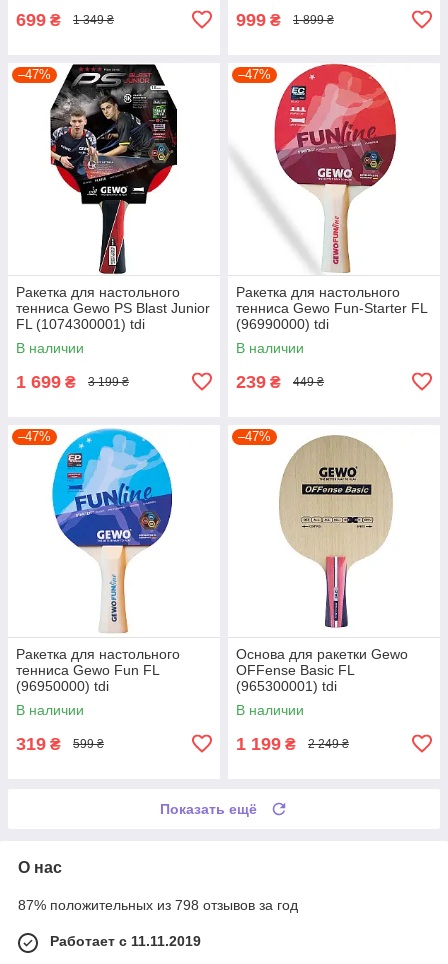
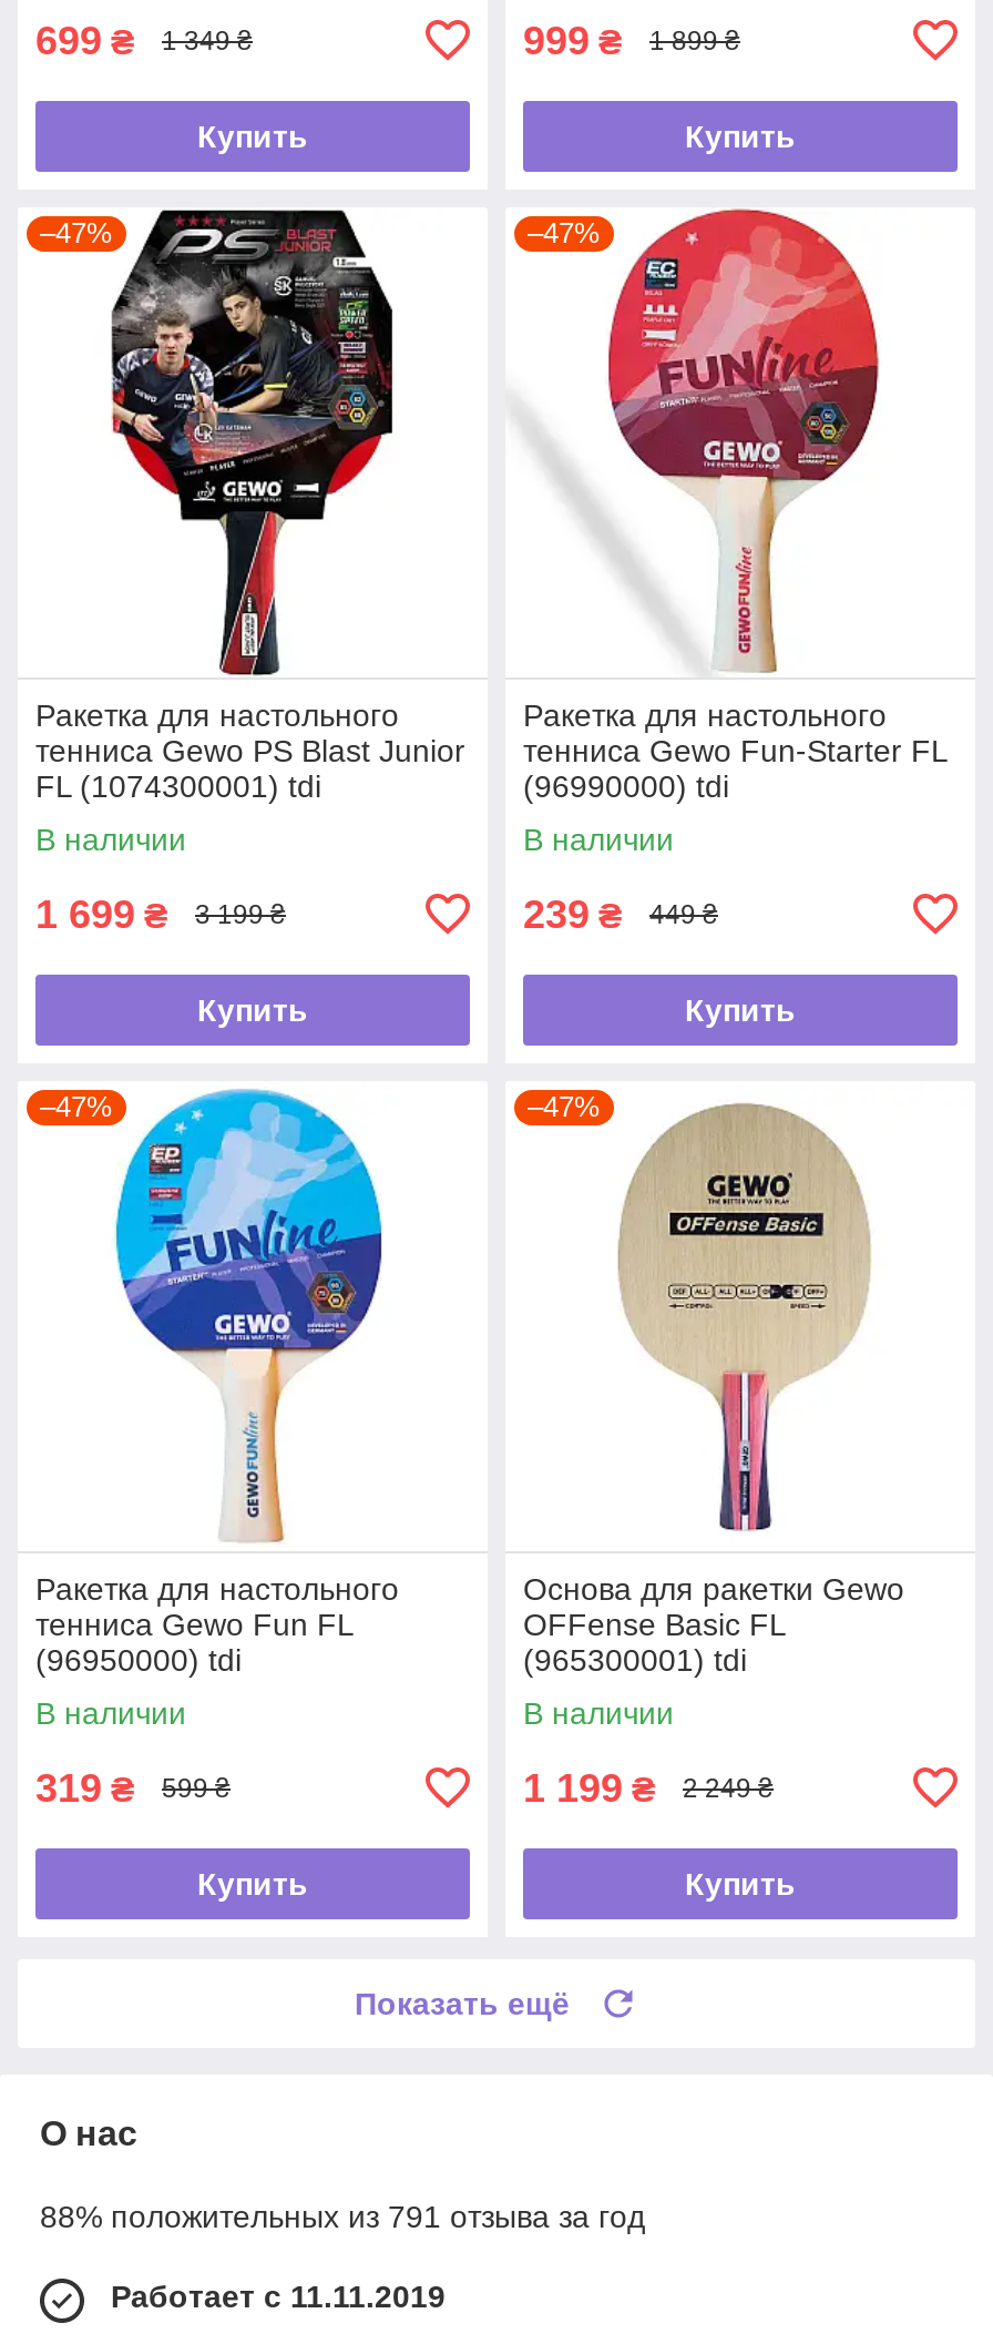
+ Купить

+ Купить

+ Купить

+ Купить

+ Купить

+ Купить

- 87% положительных из 798 отзывов за год
+ 88% положительных из 791 отзыва за год
